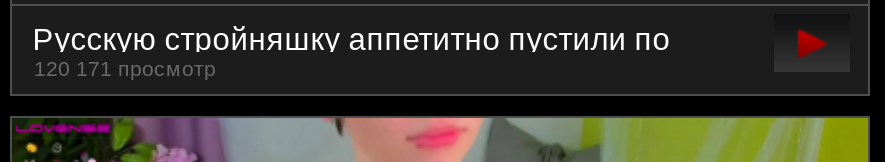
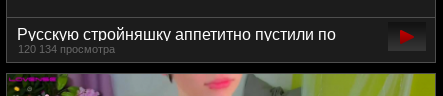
- 120 171 просмотр
+ 120 134 просмотра
